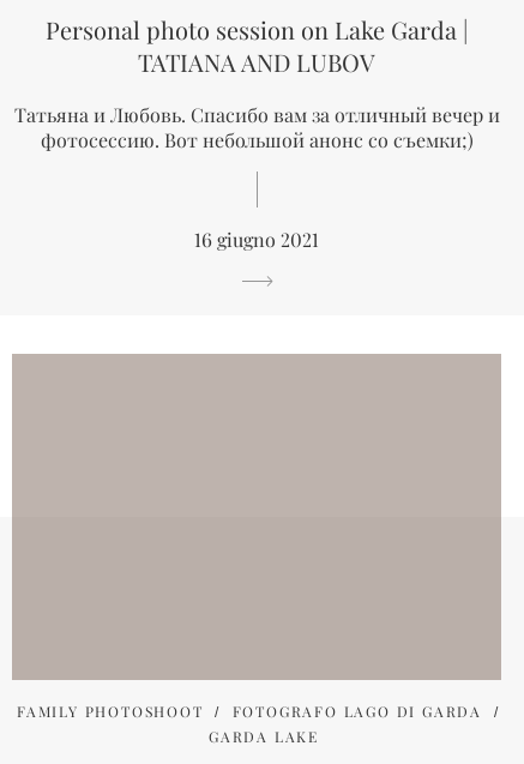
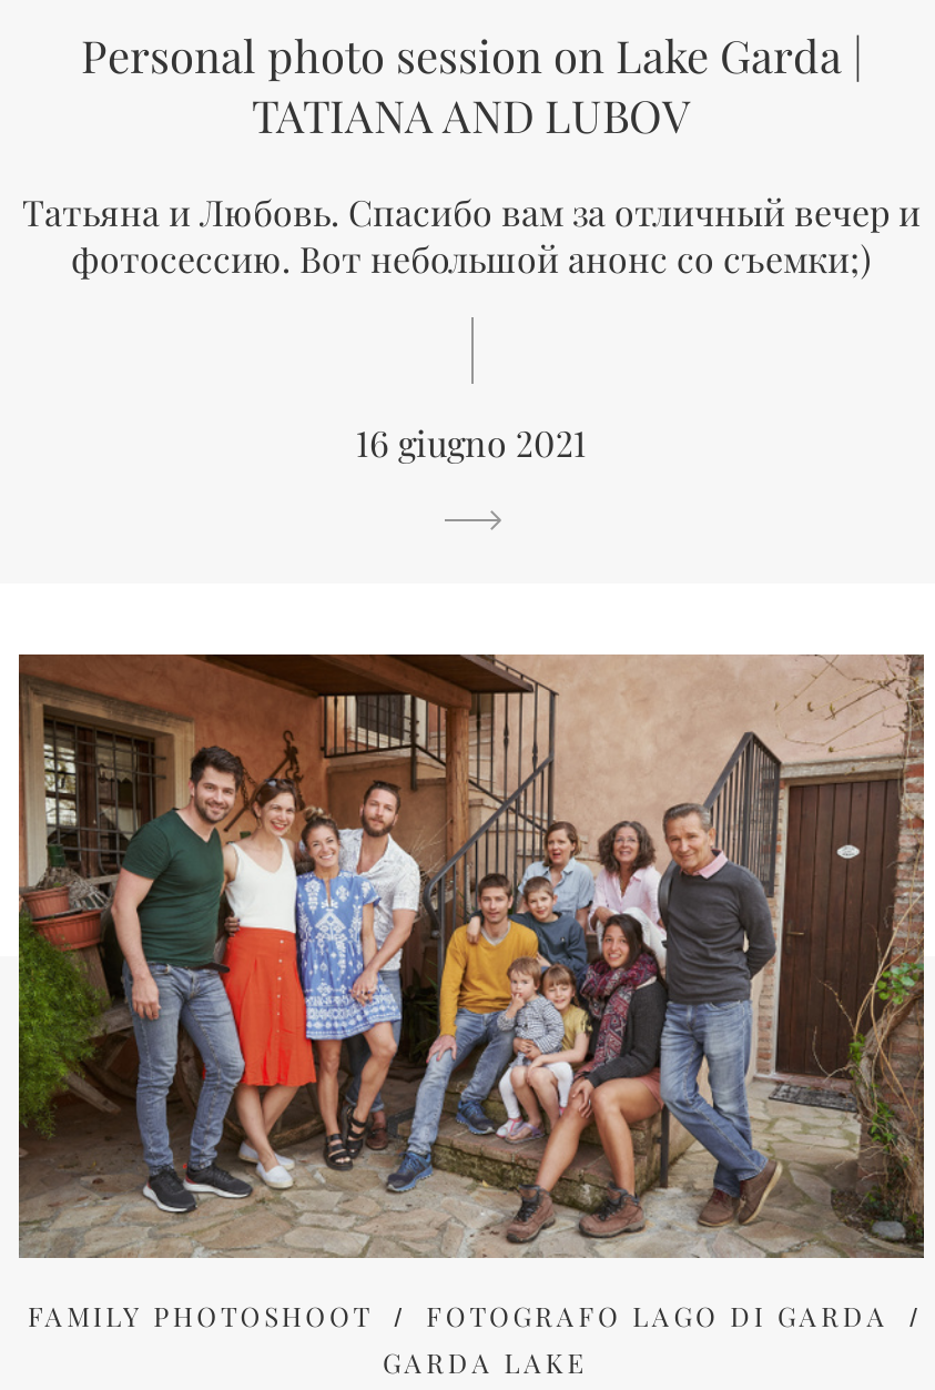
+ [image]
